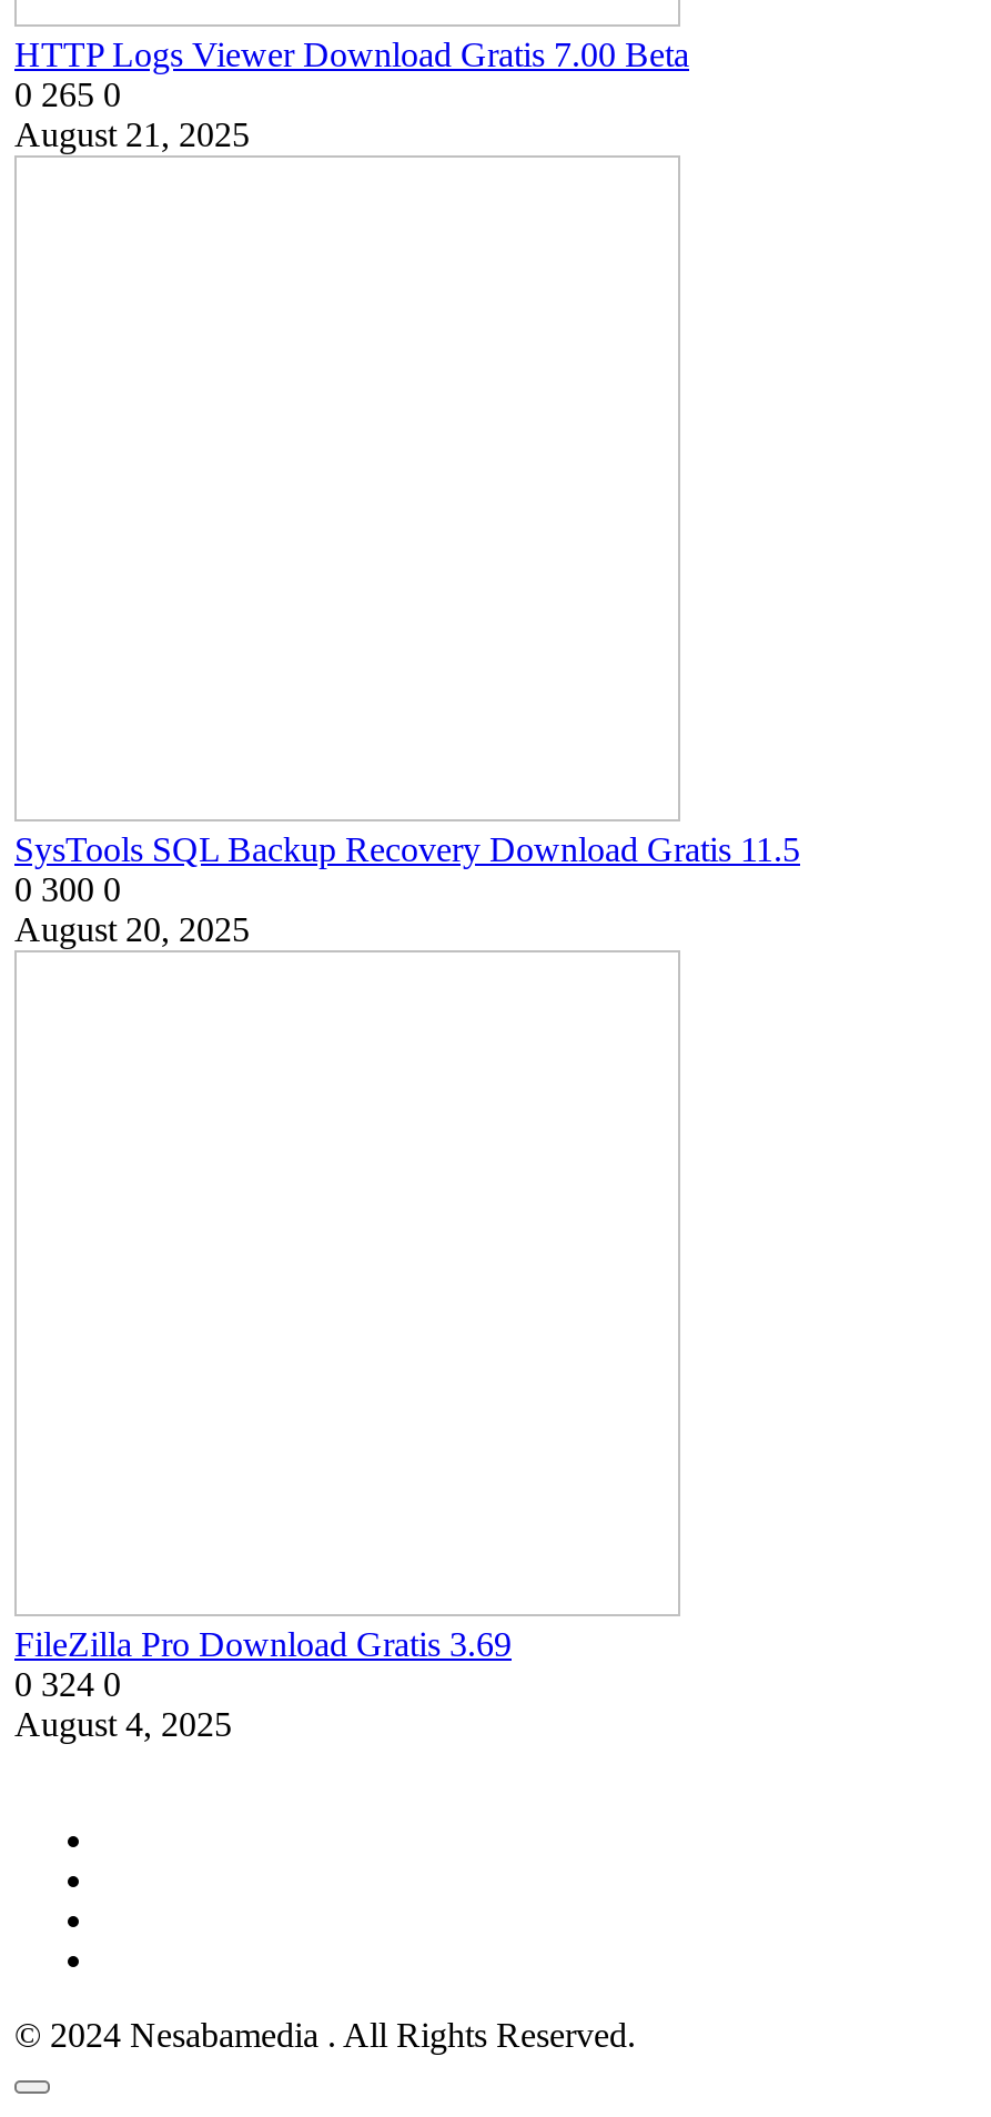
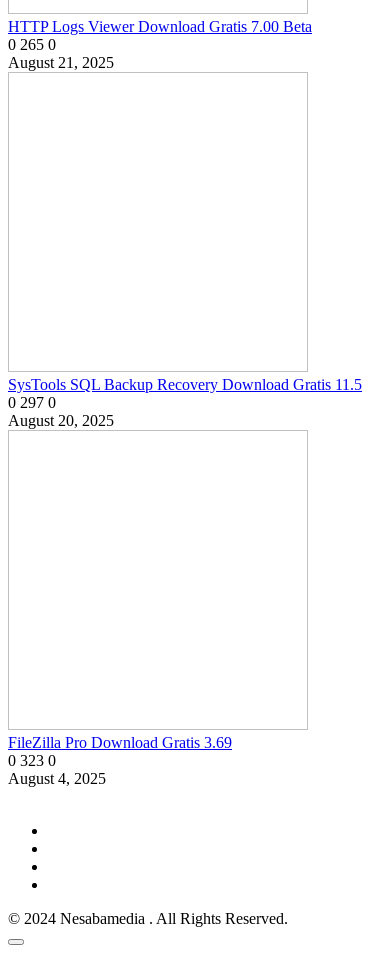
- 0300 0
+ 0297 0

- 0 324 0
+ 0 323 0
